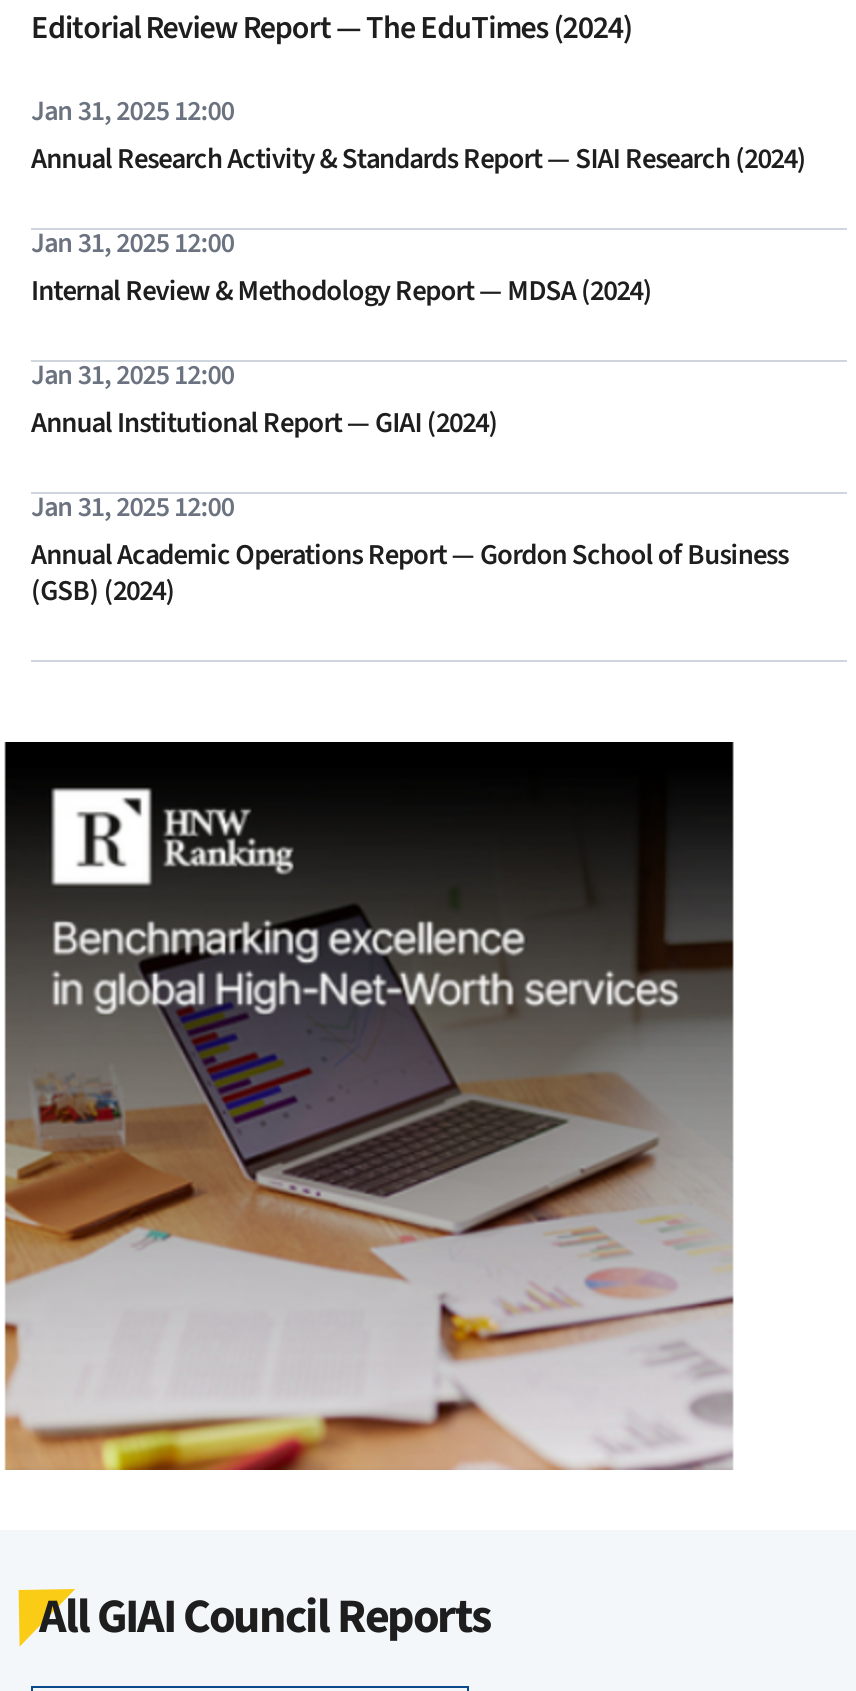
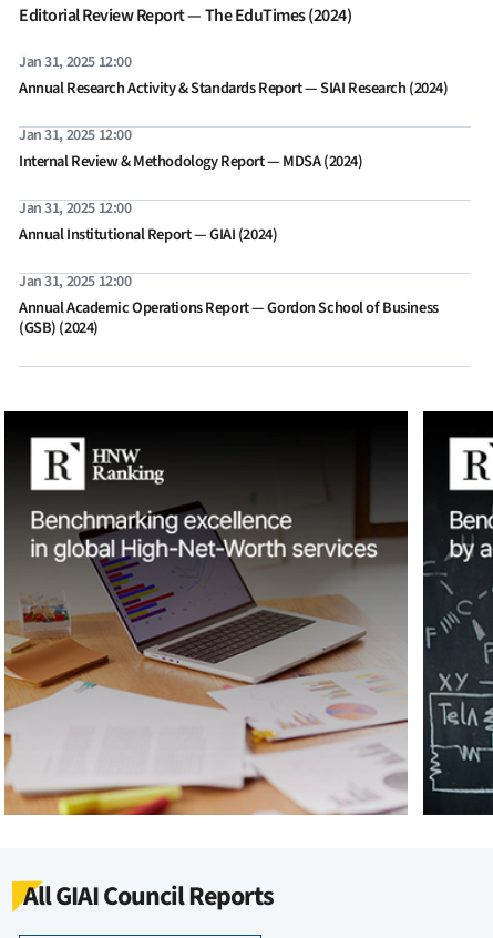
+ [image]
